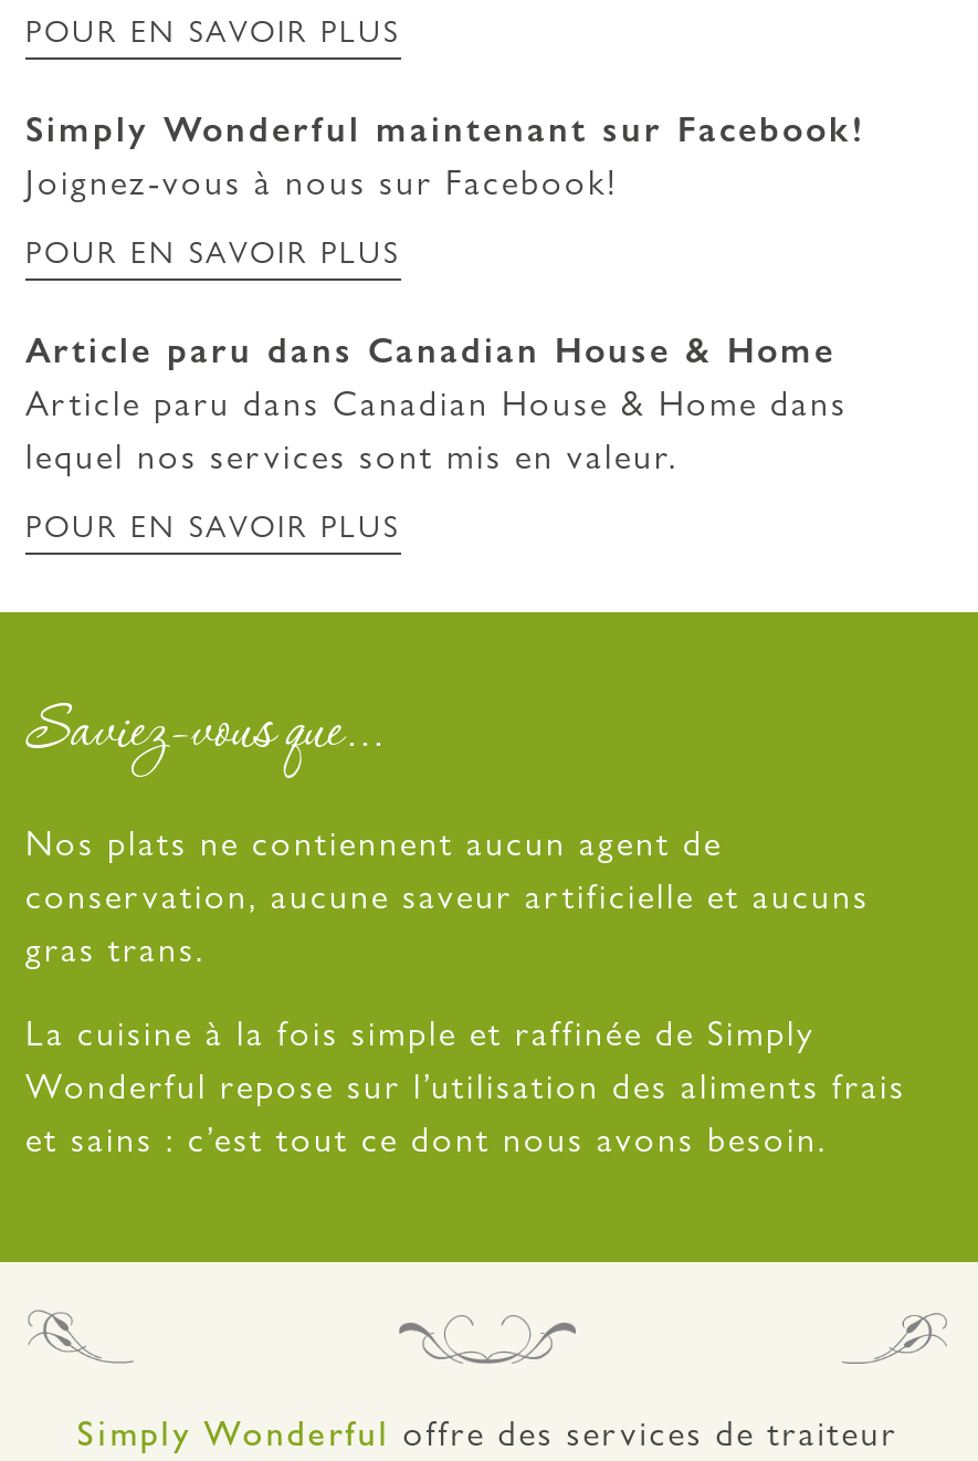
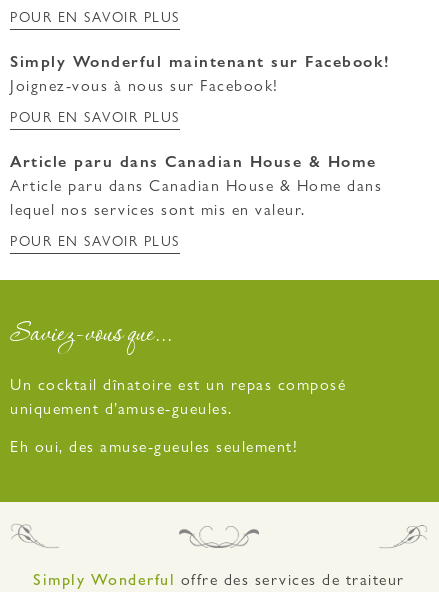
- Nos plats ne contiennent aucun agent de
- conservation, aucune saveur artificielle et aucuns
- gras trans.
+ Un cocktail dînatoire est un repas composé
+ uniquement d’amuse-gueules.

- La cuisine à la fois simple et raffinée de Simply
- Wonderful repose sur l’utilisation des aliments frais
- et sains : c’est tout ce dont nous avons besoin.
+ Eh oui, des amuse-gueules seulement!
